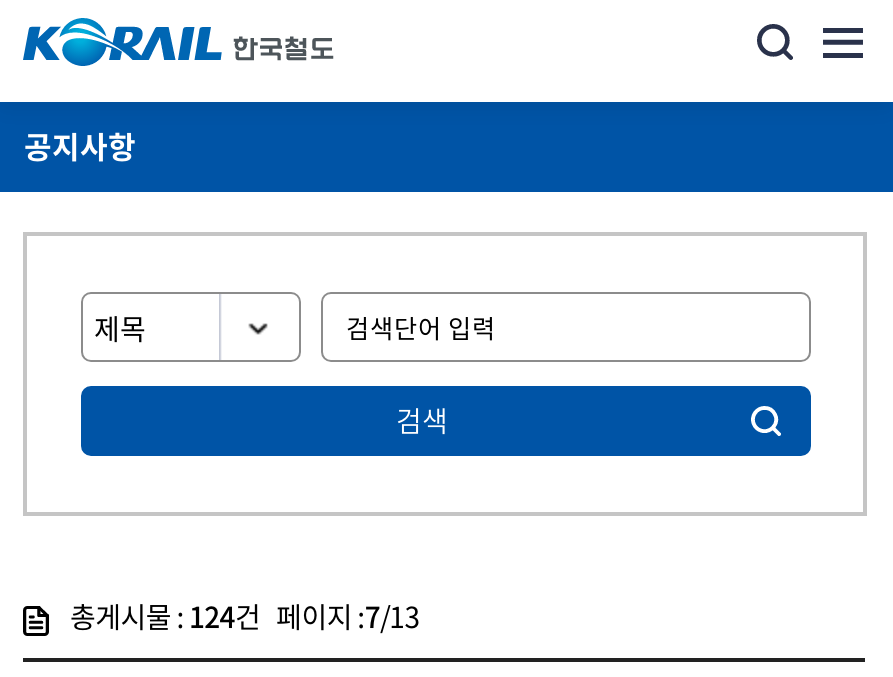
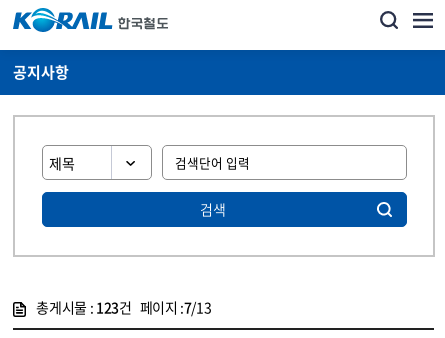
- 총게시물 : 124건 페이지 : 7/13
+ 총게시물 : 123건 페이지 : 7/13
